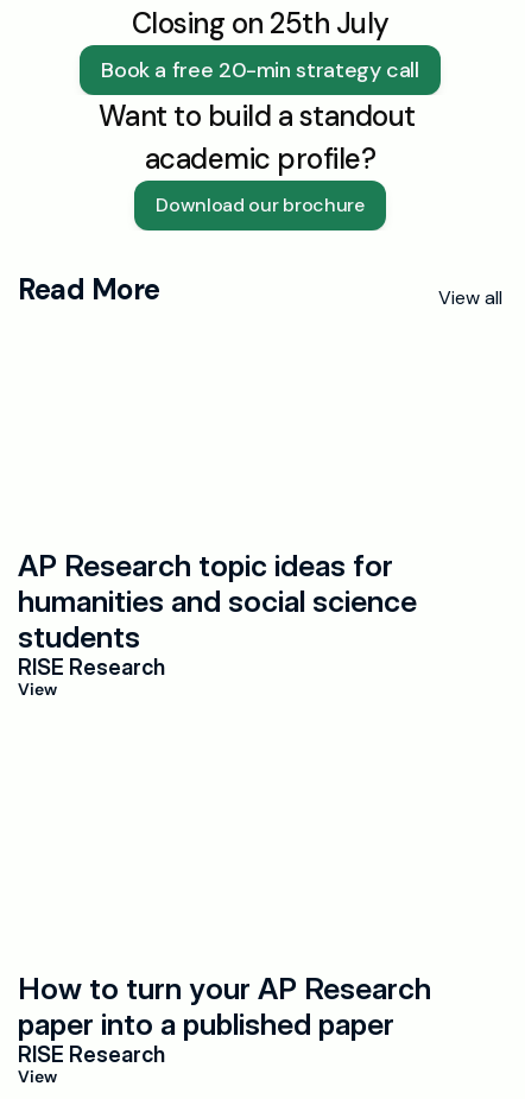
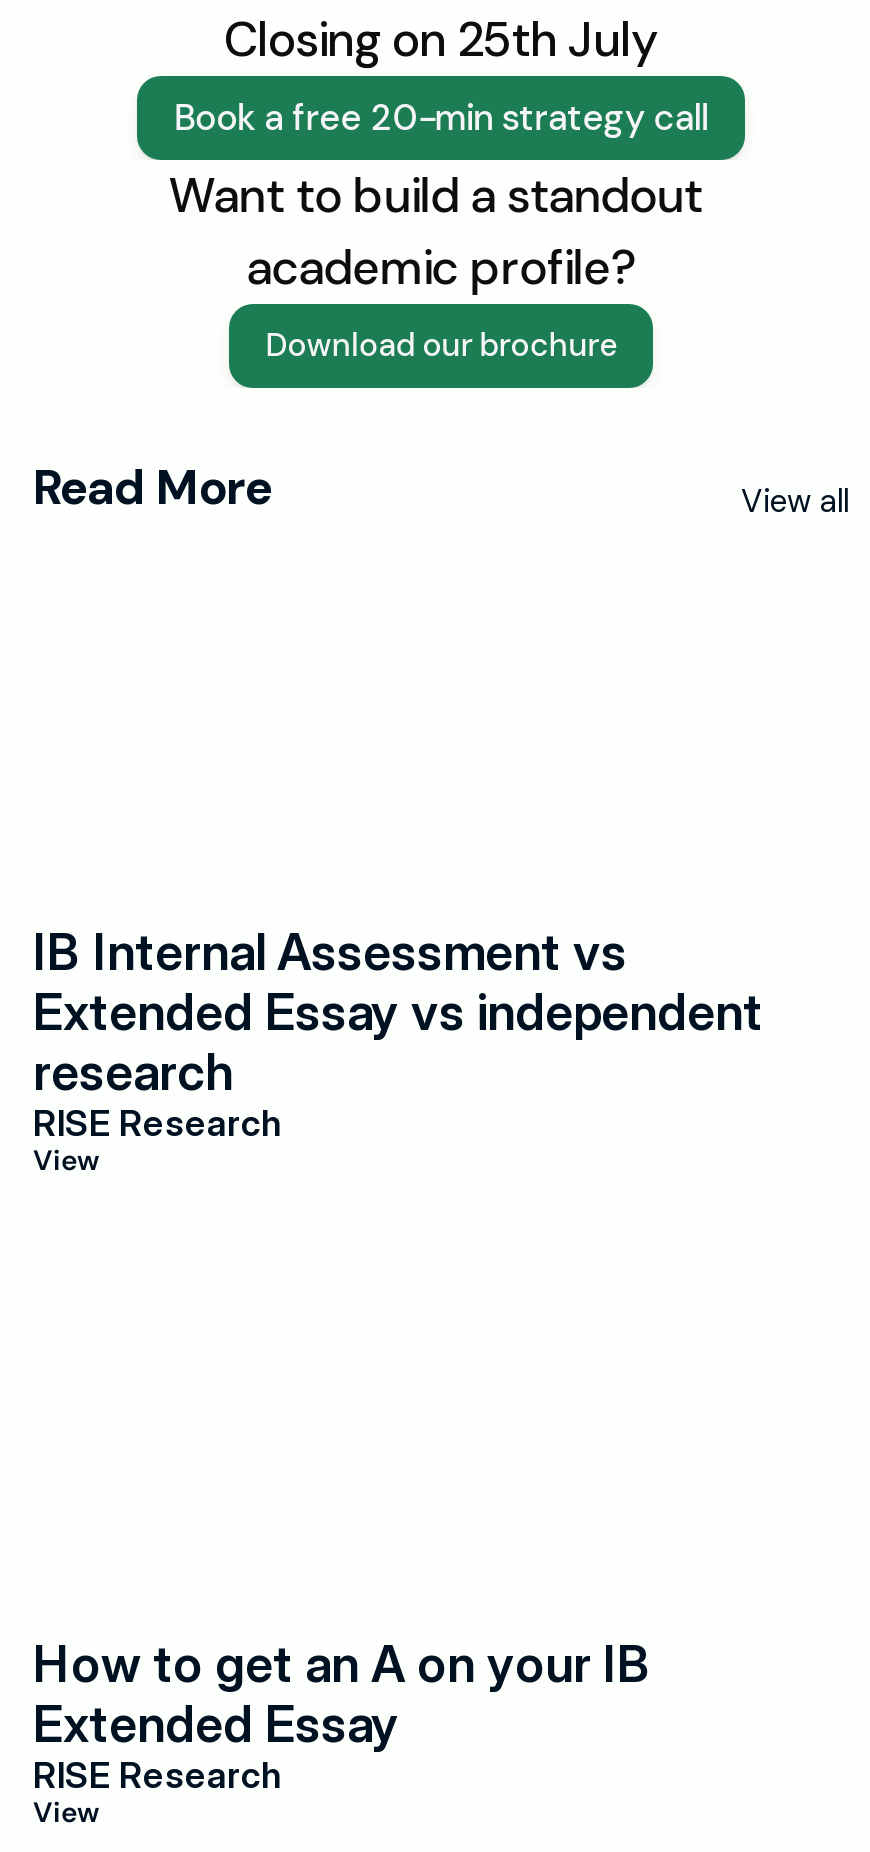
- AP Research topic ideas for
- humanities and social science
- students
+ IB Internal Assessment vs
+ Extended Essay vs independent
+ research

- How to turn your AP Research
- paper into a published paper
+ How to get an A on your IB
+ Extended Essay
